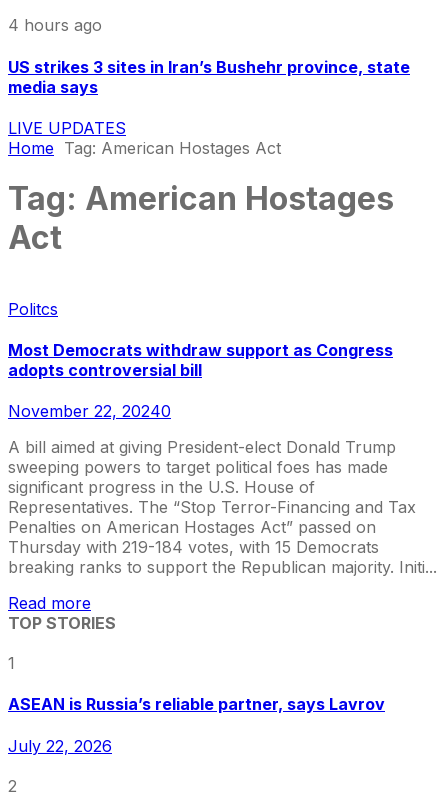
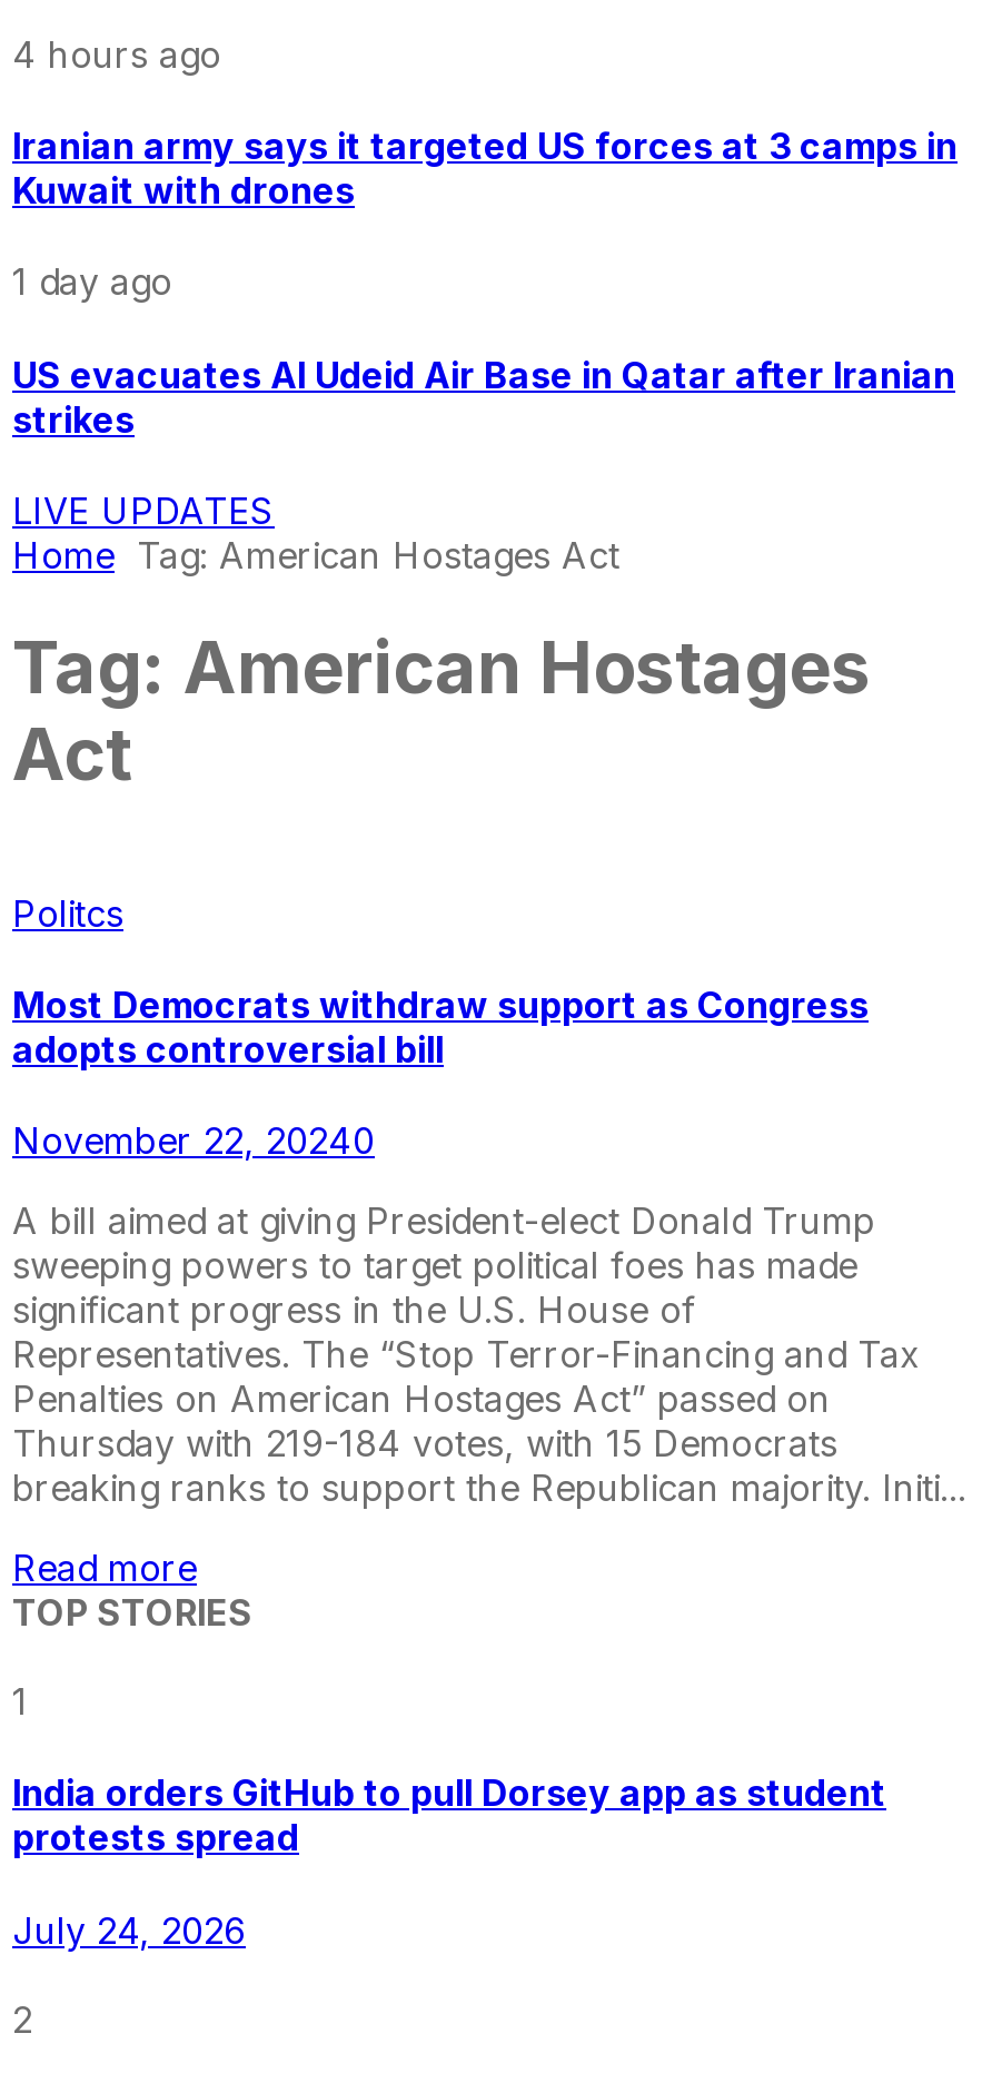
- US strikes 3 sites in Iran’s Bushehr province, state
- media says
+ Iranian army says it targeted US forces at 3 camps in
+ Kuwait with drones
+ 1 day ago
+ US evacuates Al Udeid Air Base in Qatar after Iranian
+ strikes

- ASEAN is Russia’s reliable partner, says Lavrov
+ India orders GitHub to pull Dorsey app as student
+ protests spread

- July 22, 2026
+ July 24, 2026
